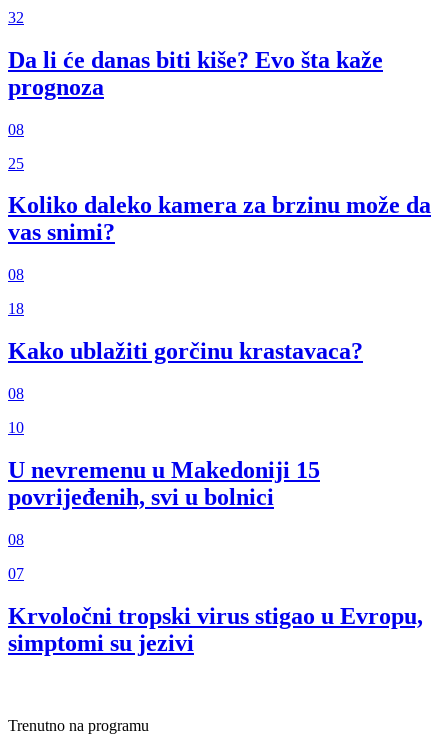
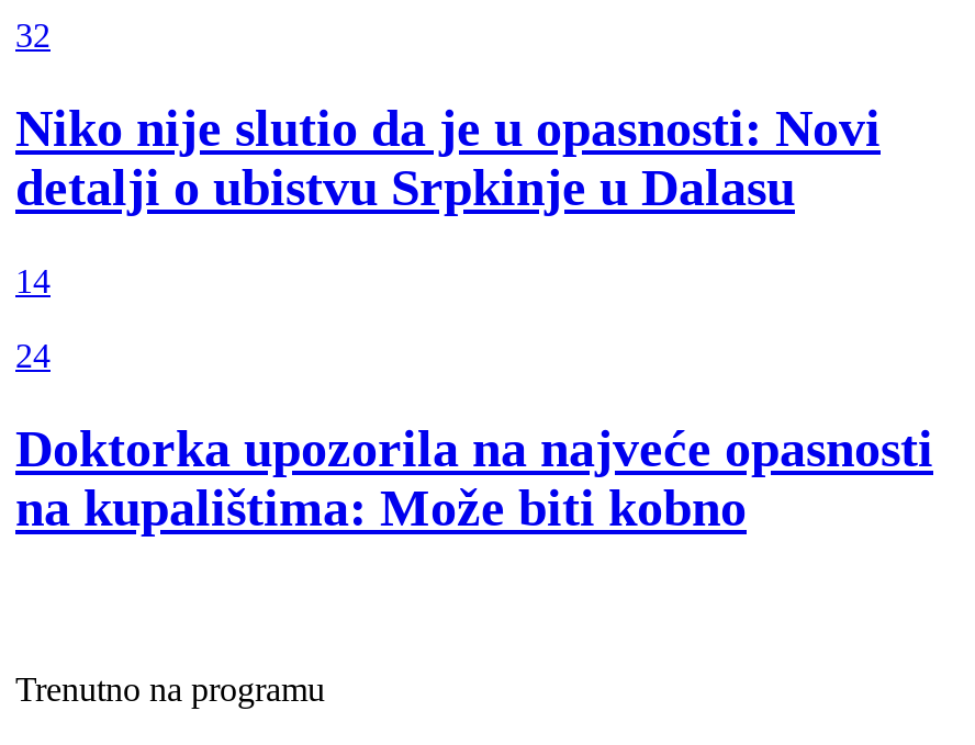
- Da li će danas biti kiše? Evo šta kaže
- prognoza
- 08
- 25
- Koliko daleko kamera za brzinu može da
- vas snimi?
- 08
- 18
- Kako ublažiti gorčinu krastavaca?
- 08
- 10
- U nevremenu u Makedoniji 15
- povrijeđenih, svi u bolnici
- 08
- 07
- Krvoločni tropski virus stigao u Evropu,
- simptomi su jezivi
+ Niko nije slutio da je u opasnosti: Novi
+ detalji o ubistvu Srpkinje u Dalasu
+ 14
+ 24
+ Doktorka upozorila na najveće opasnosti
+ na kupalištima: Može biti kobno
